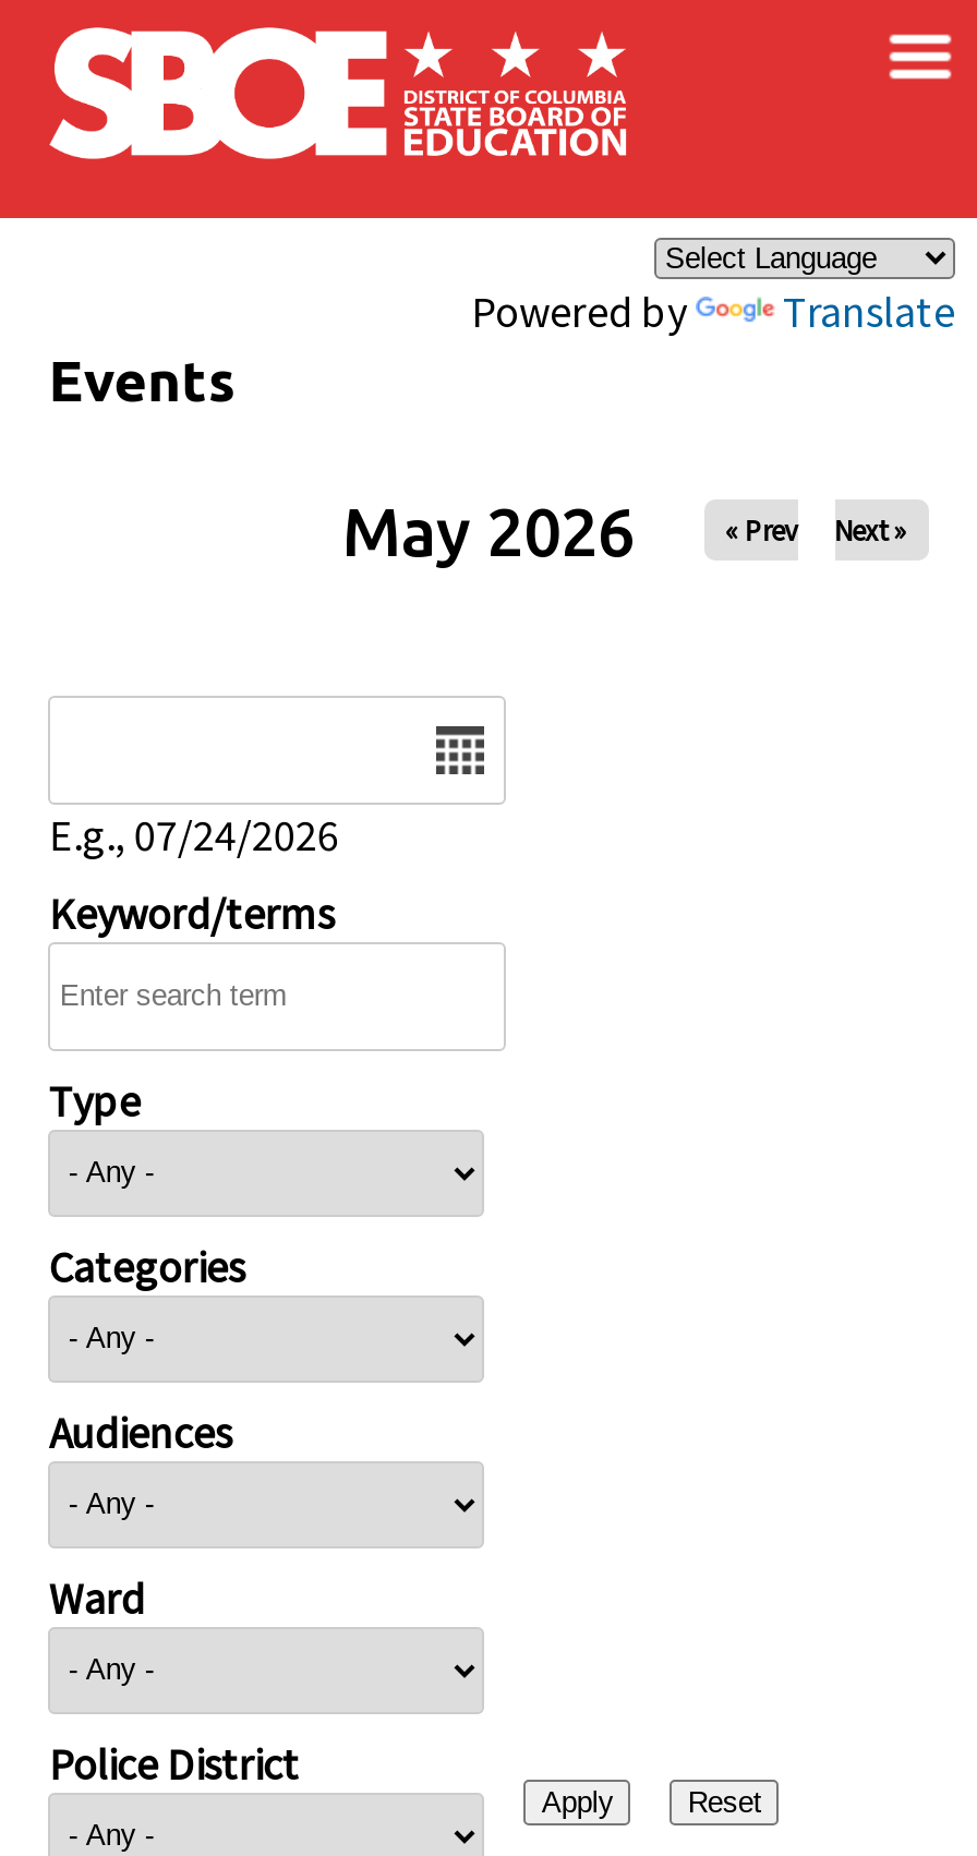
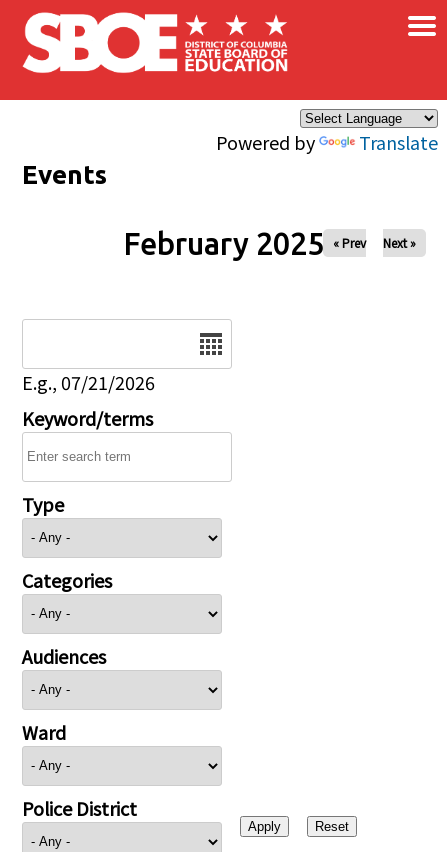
- May 2026
- « Prev
+ February 2025 « Prev

- E.g., 07/24/2026
+ E.g., 07/21/2026
